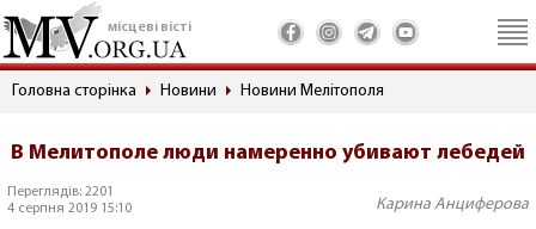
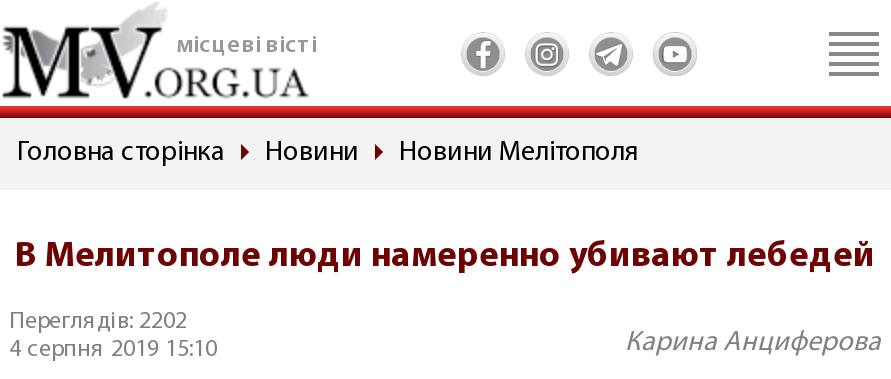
- Переглядів: 2201
+ Переглядів: 2202
